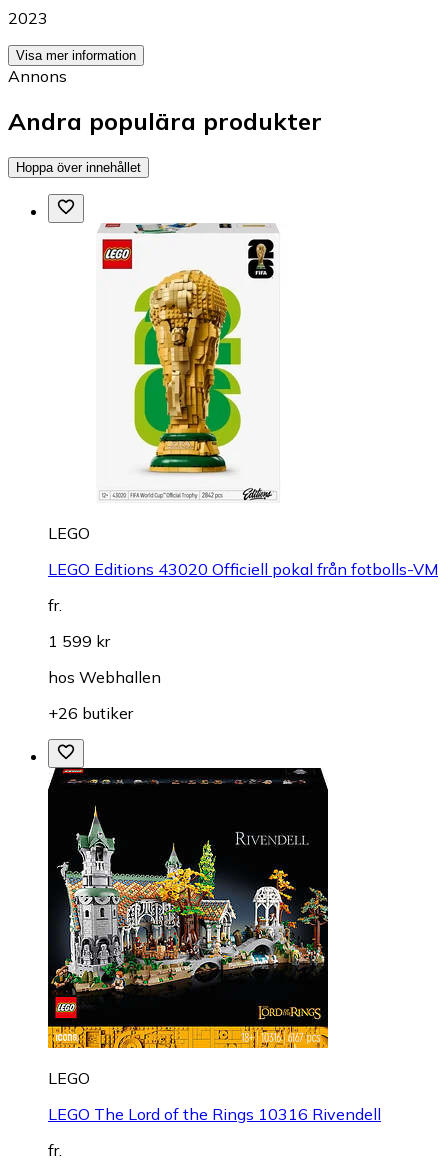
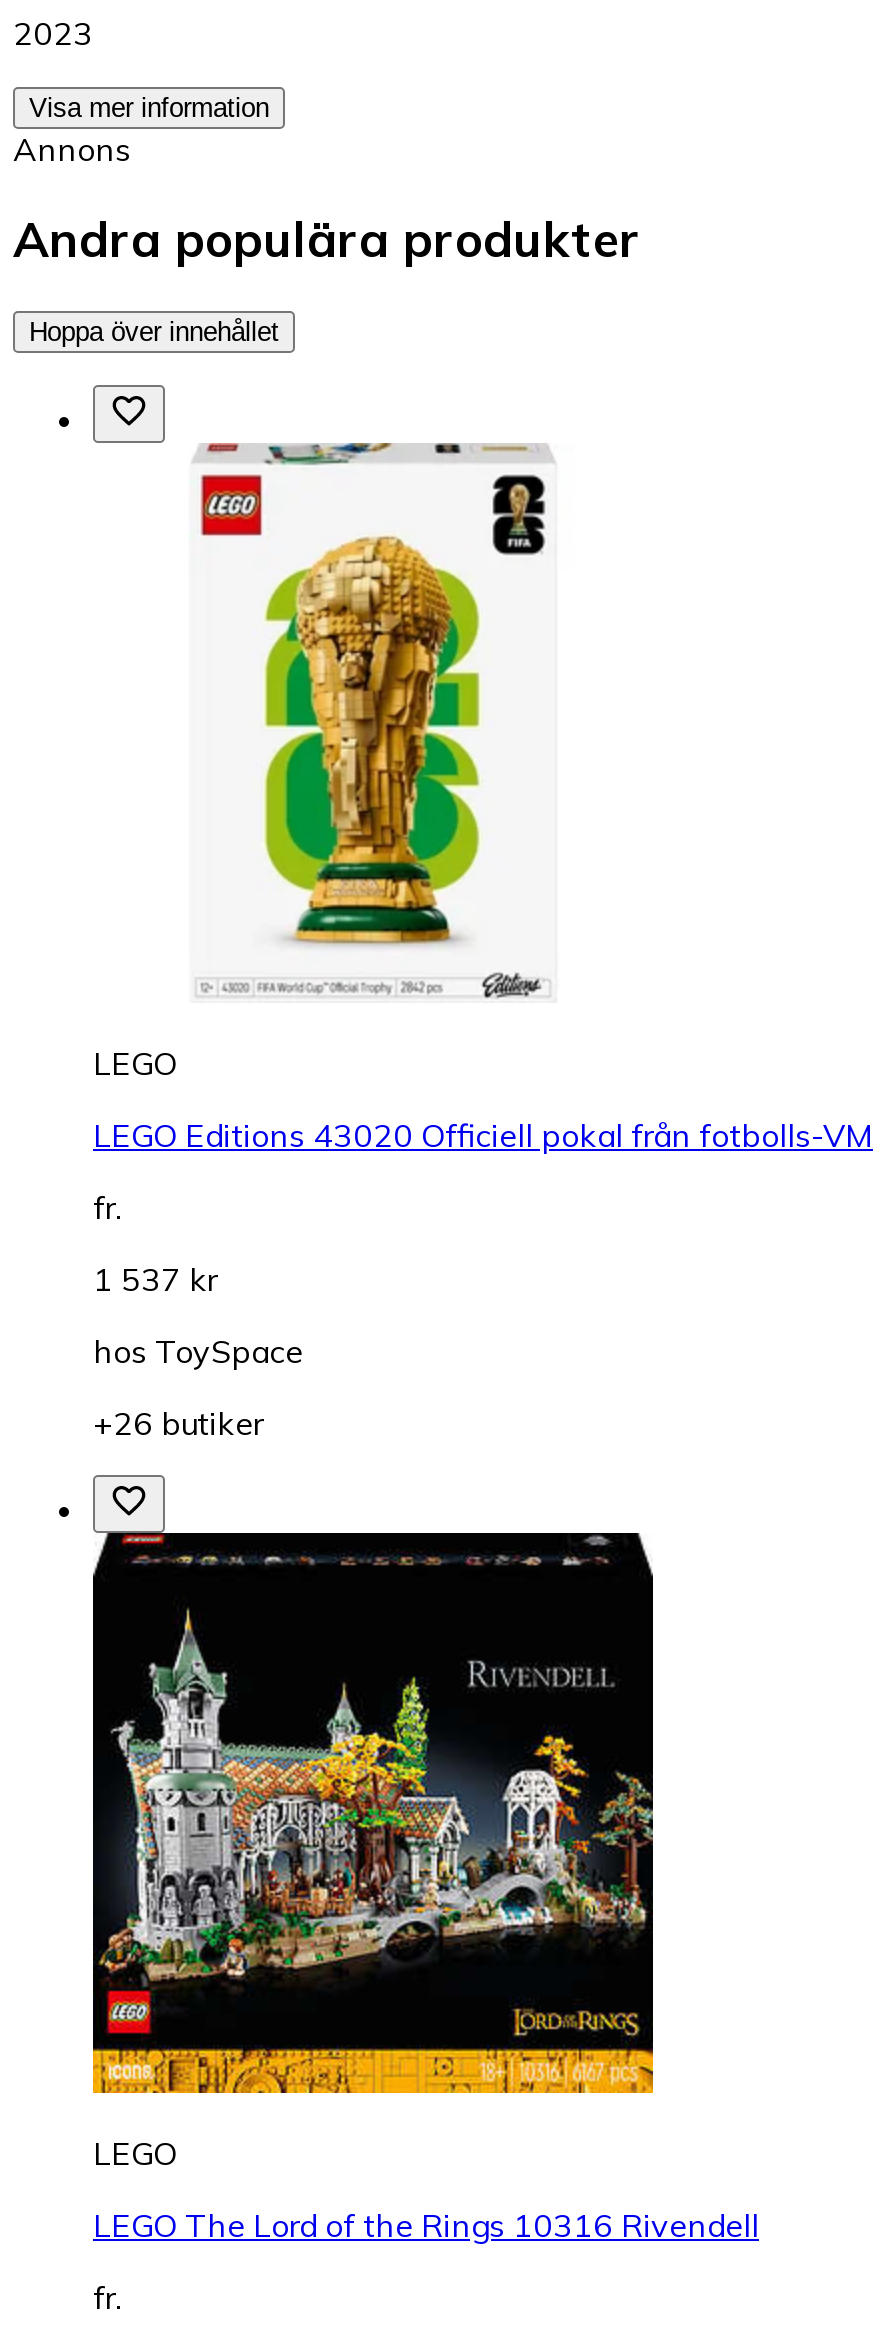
- 1 599 kr
+ 1 537 kr

- hos Webhallen
+ hos ToySpace
